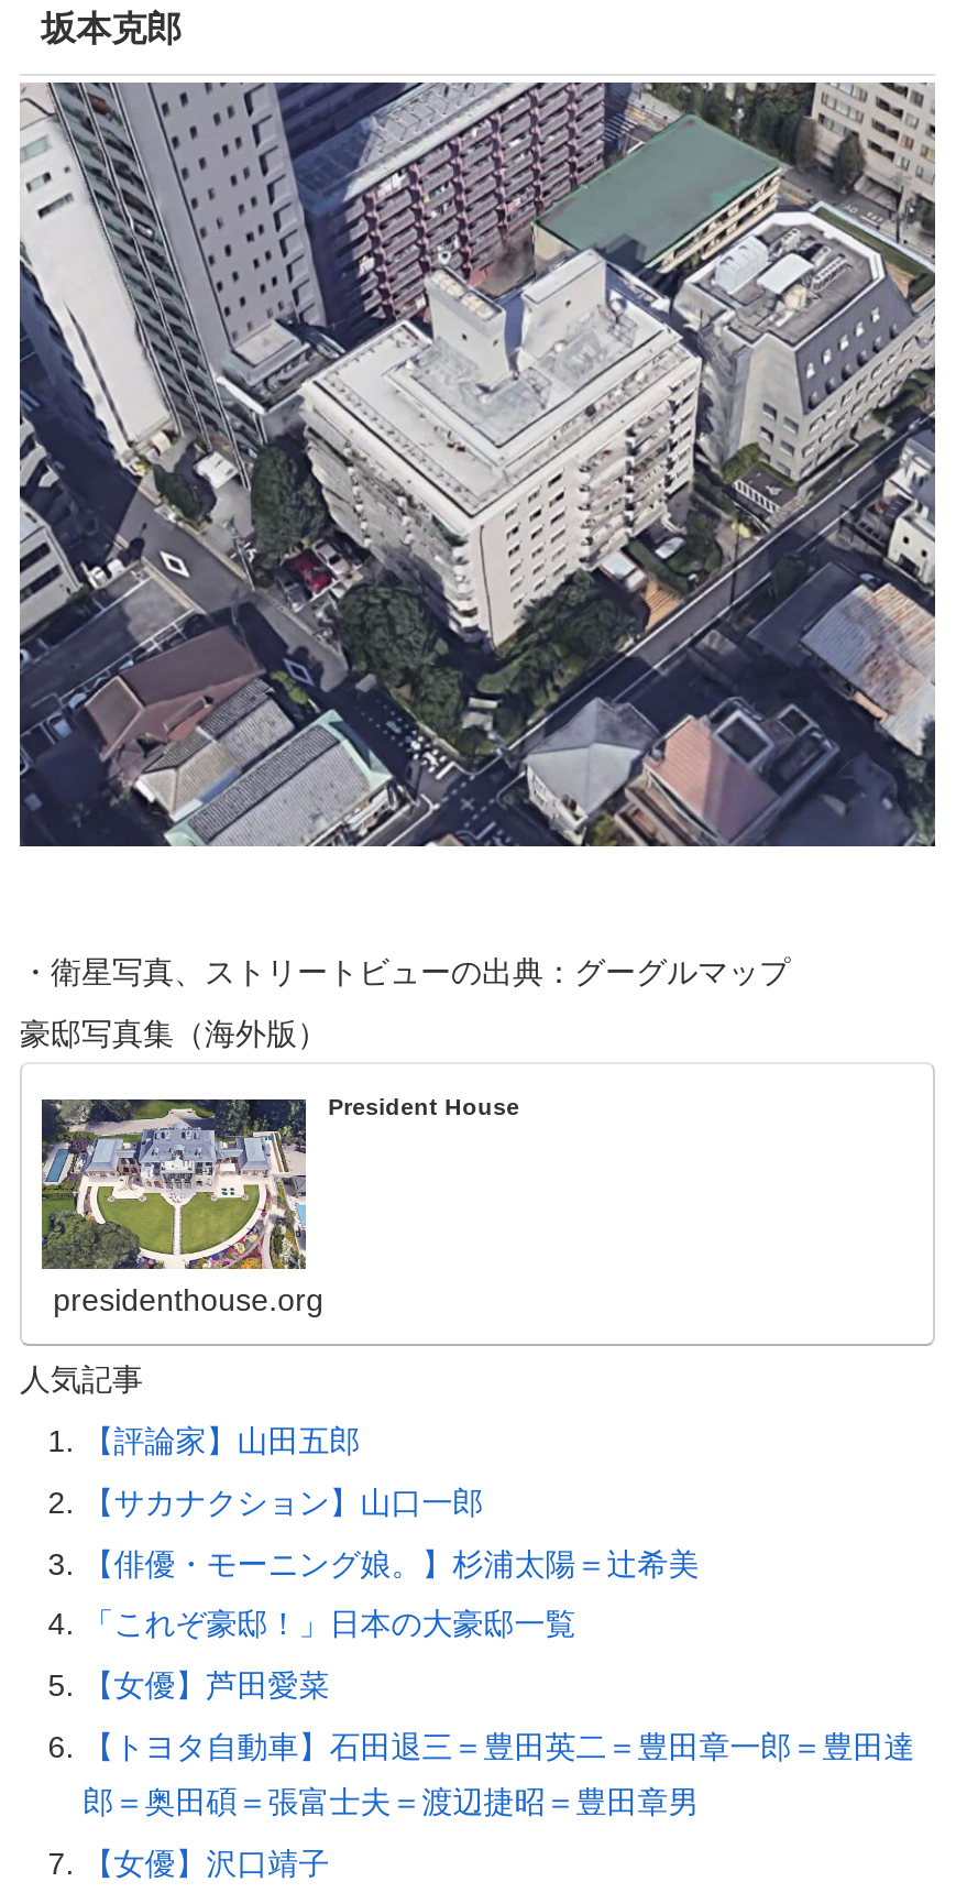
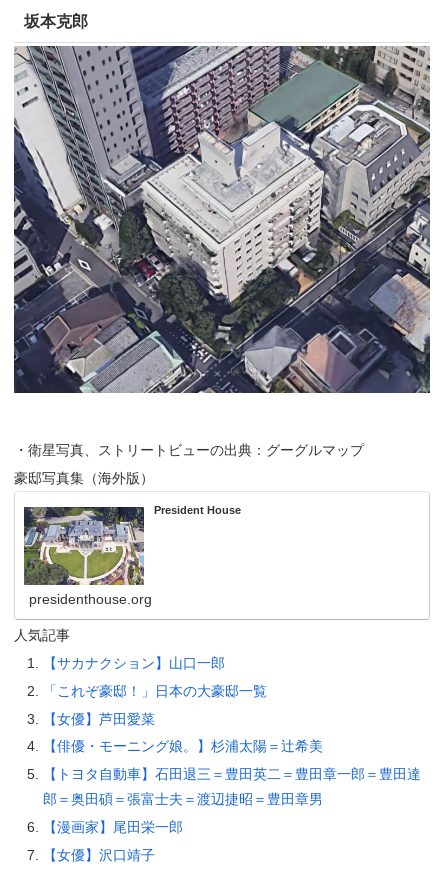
- 【評論家】山田五郎

moved up: 【サカナクション】山口一郎

moved down: 【俳優・モーニング娘。】杉浦太陽＝辻希美

moved up: 「これぞ豪邸！」日本の大豪邸一覧 | 【女優】芦田愛菜

moved up: 【トヨタ自動車】石田退三＝豊田英二＝豊田章一郎＝豊田達 | 郎＝奥田碩＝張富士夫＝渡辺捷昭＝豊田章男

+ 【漫画家】尾田栄一郎
